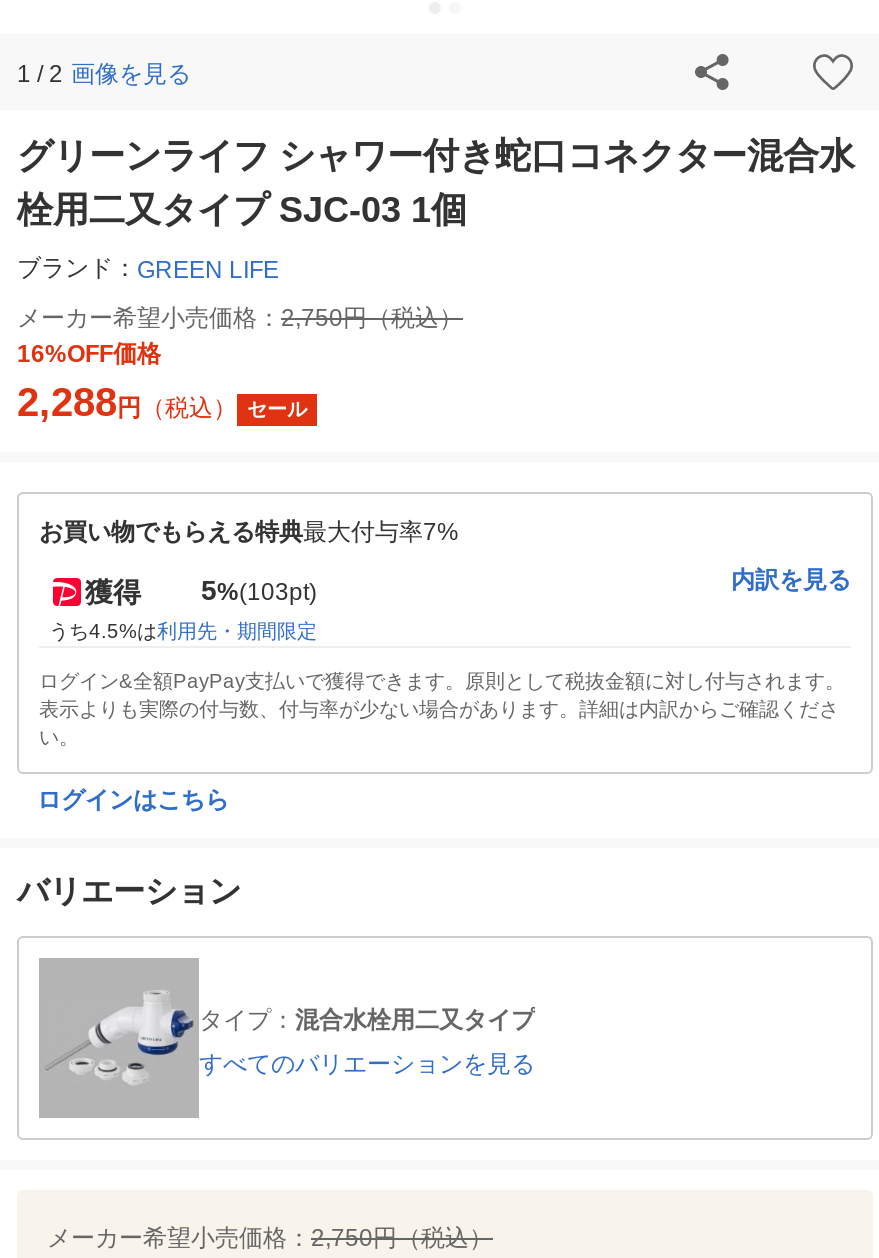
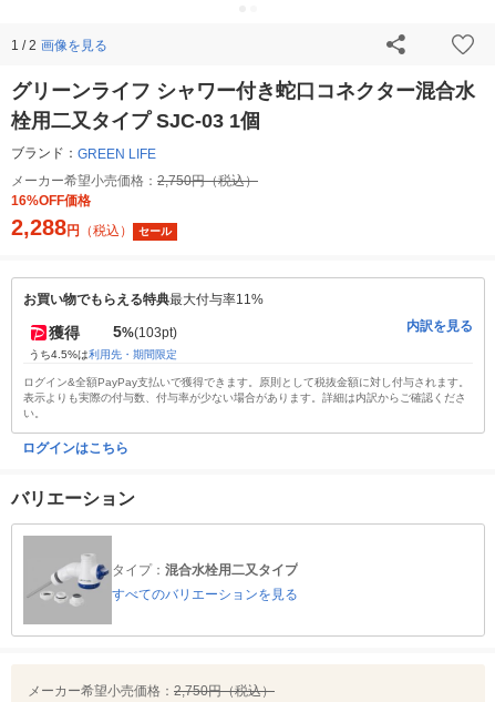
- お買い物でもらえる特典最大付与率7%
+ お買い物でもらえる特典最大付与率11%
